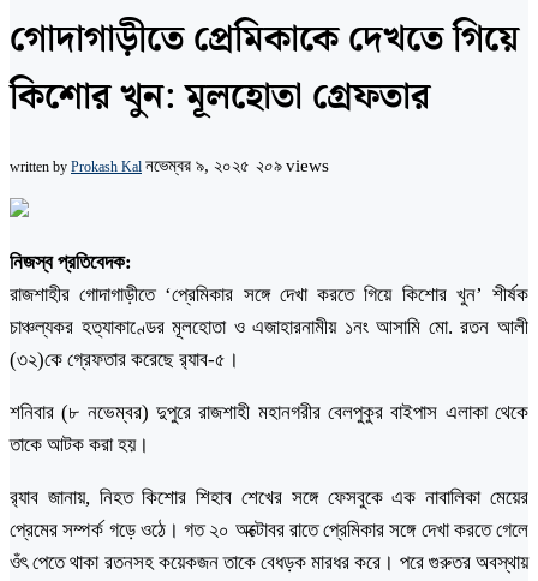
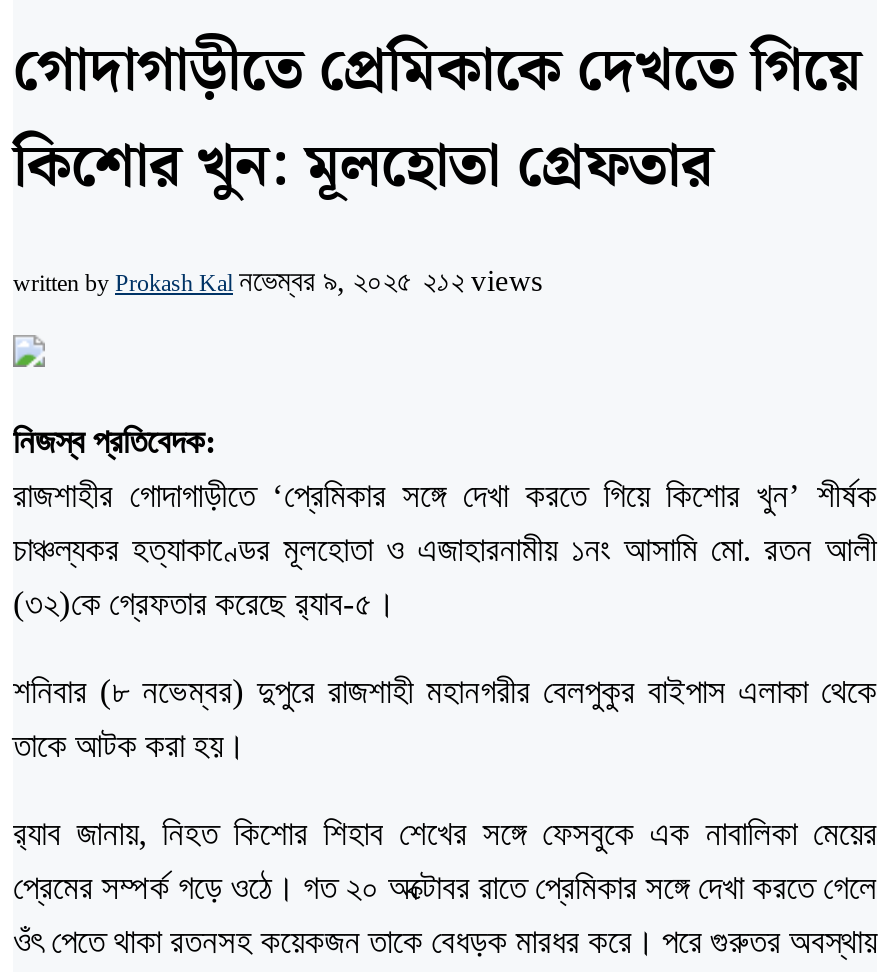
- written by Prokash Kal নভেম্বর ৯, ২০২৫ ২০৯ views
+ written by Prokash Kal নভেম্বর ৯, ২০২৫ ২১২ views
